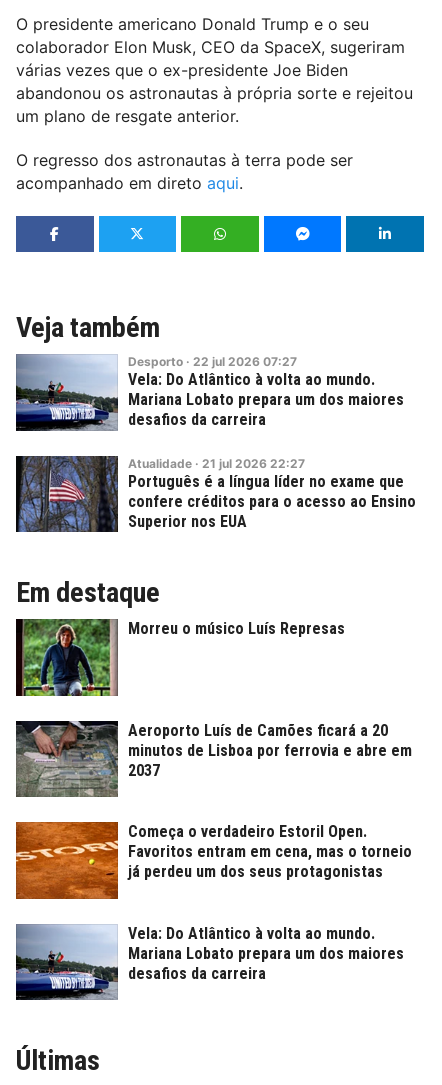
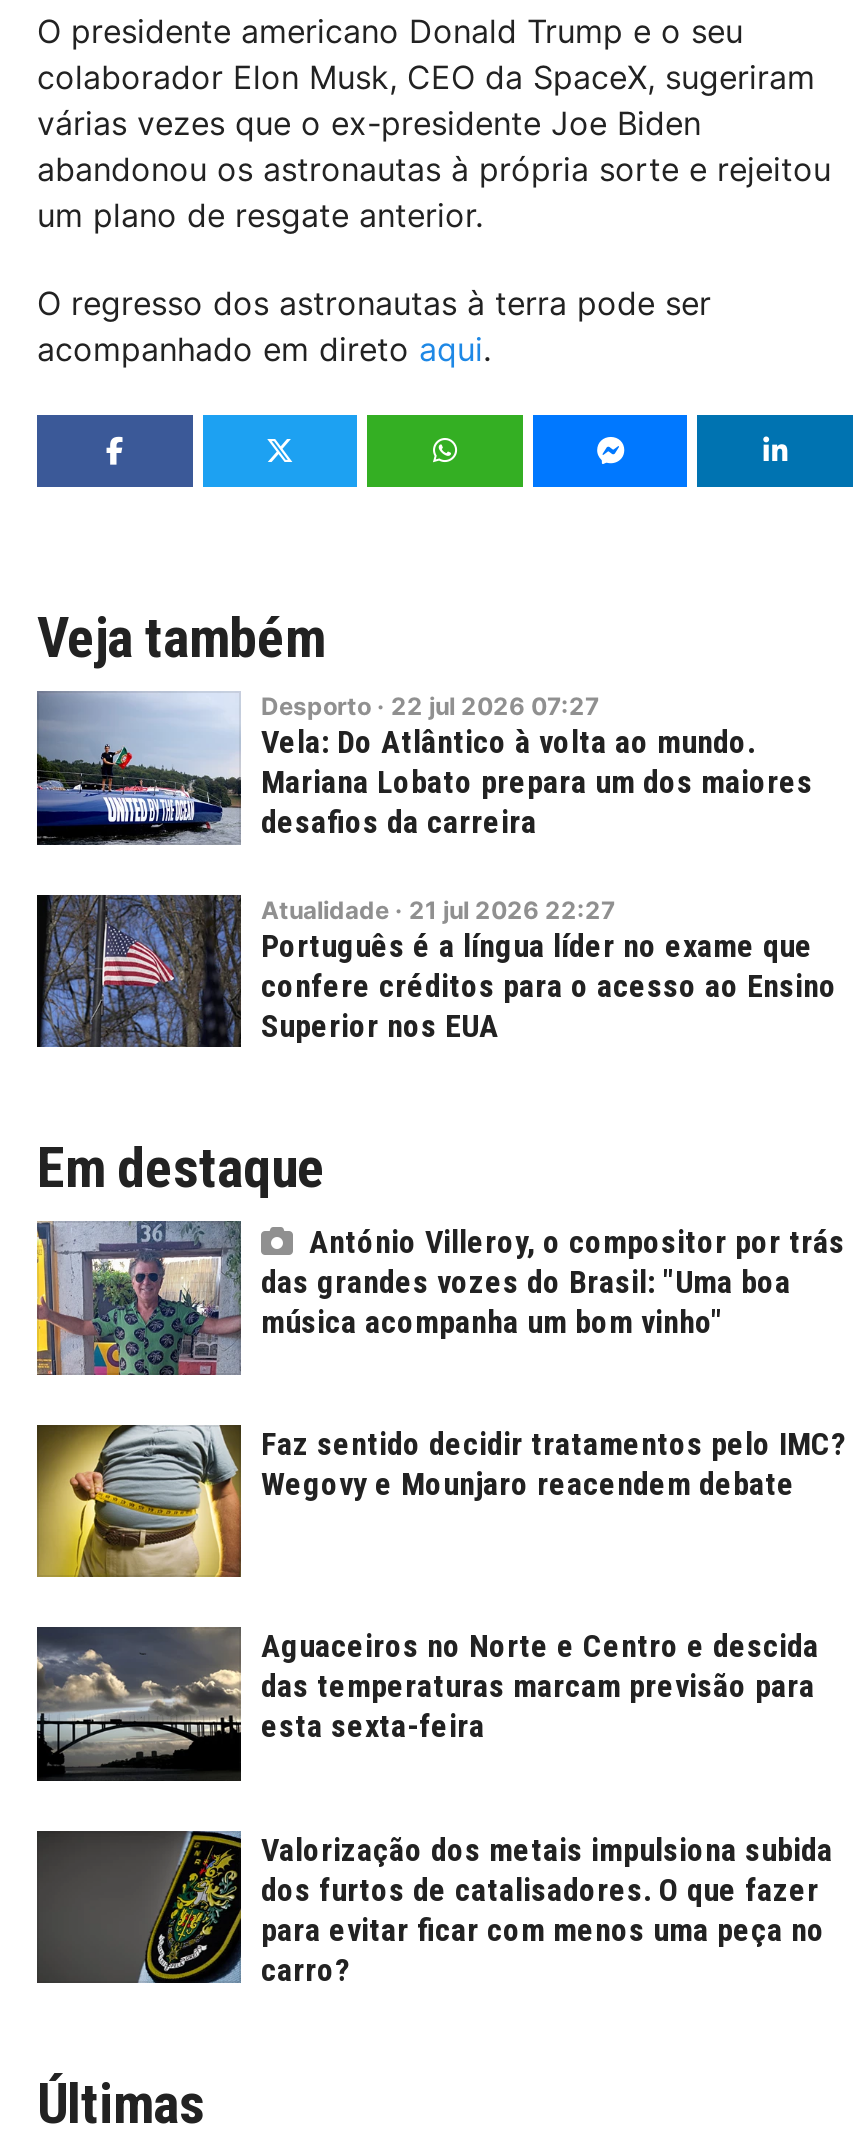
- [image]
- Morreu o músico Luís Represas
+ [image]
+ António Villeroy, o compositor por trás
+ das grandes vozes do Brasil: "Uma boa
+ música acompanha um bom vinho"

- [image]
- Aeroporto Luís de Camões ficará a 20
- minutos de Lisboa por ferrovia e abre em
- 2037
+ [image]
+ Faz sentido decidir tratamentos pelo IMC?
+ Wegovy e Mounjaro reacendem debate

- [image]
- Começa o verdadeiro Estoril Open.
- Favoritos entram em cena, mas o torneio
- já perdeu um dos seus protagonistas
+ [image]
+ Aguaceiros no Norte e Centro e descida
+ das temperaturas marcam previsão para
+ esta sexta-feira

- [image]
- Vela: Do Atlântico à volta ao mundo.
- Mariana Lobato prepara um dos maiores
- desafios da carreira
+ [image]
+ Valorização dos metais impulsiona subida
+ dos furtos de catalisadores. O que fazer
+ para evitar ficar com menos uma peça no
+ carro?
